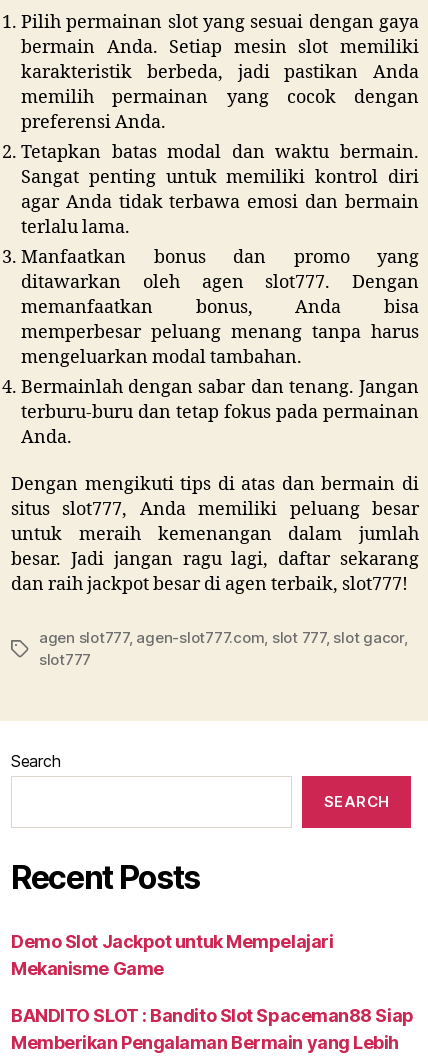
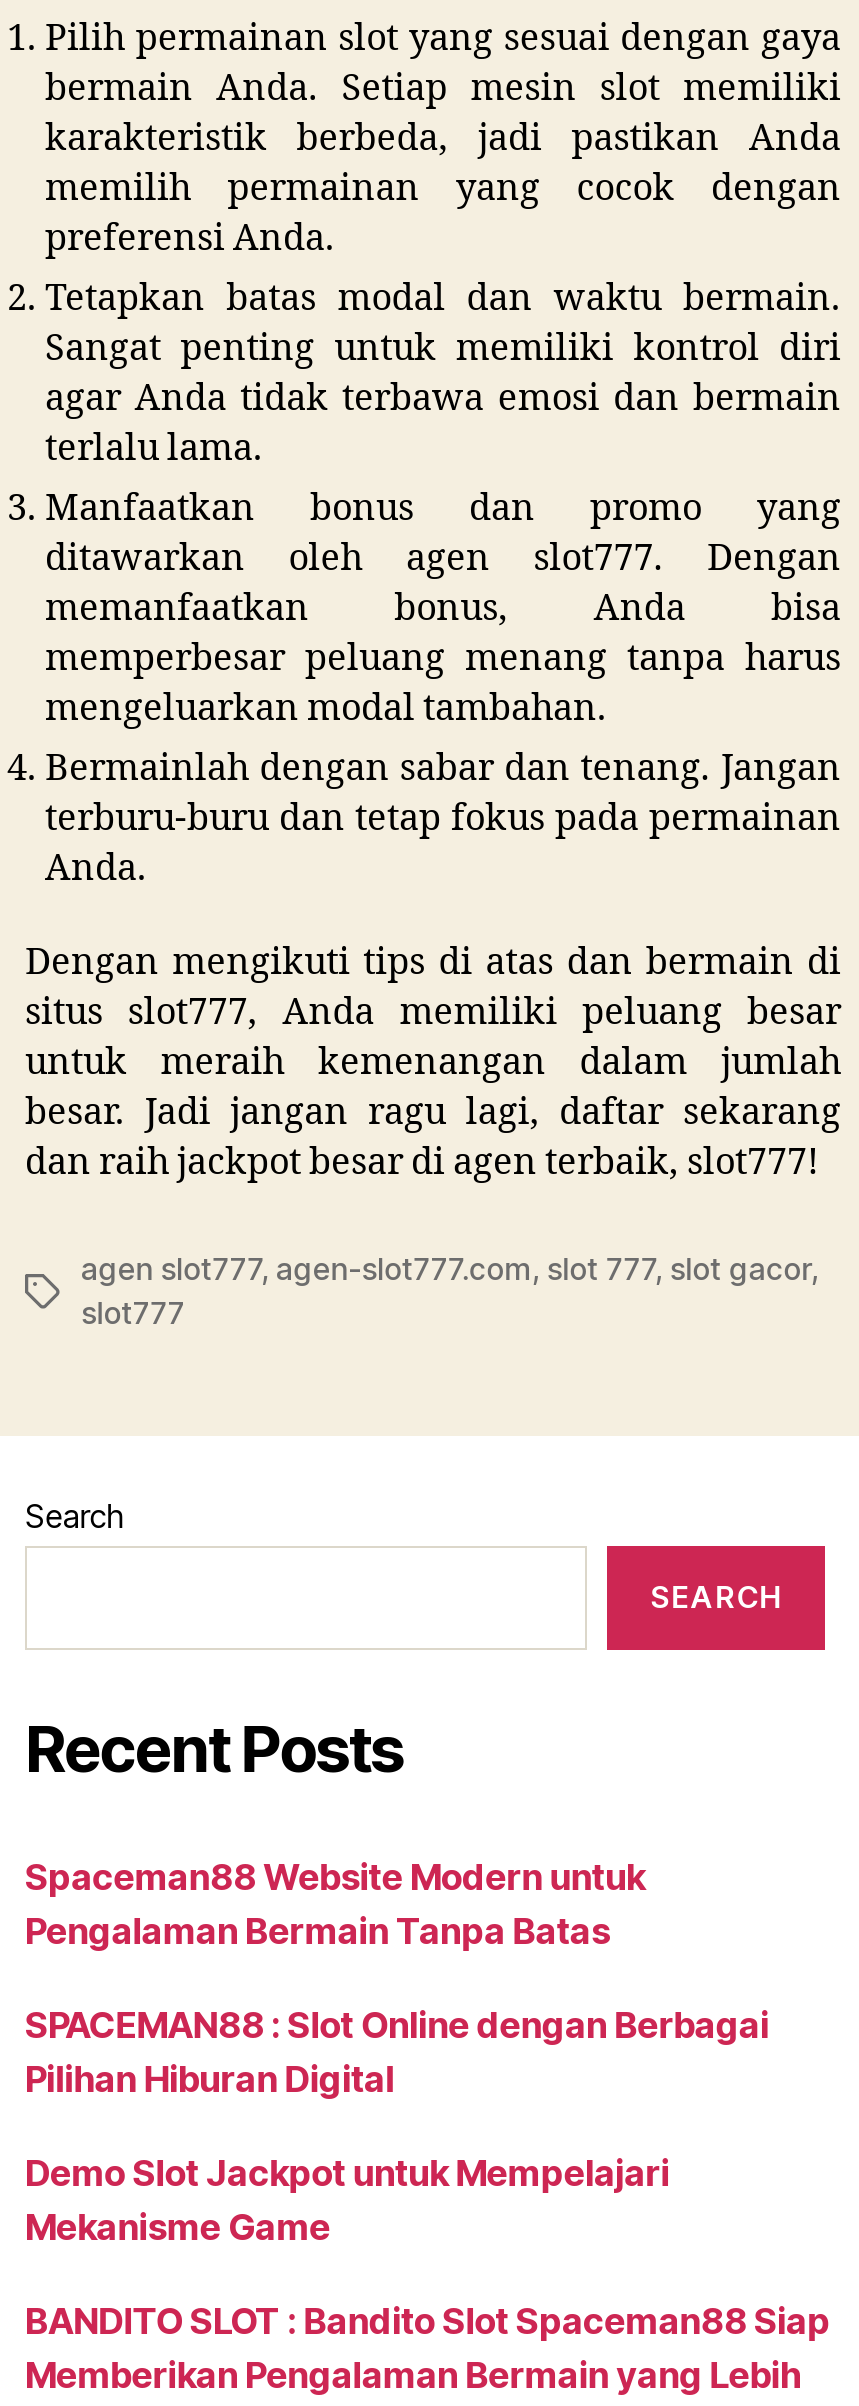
+ Spaceman88 Website Modern untuk
+ Pengalaman Bermain Tanpa Batas
+ SPACEMAN88 : Slot Online dengan Berbagai
+ Pilihan Hiburan Digital
